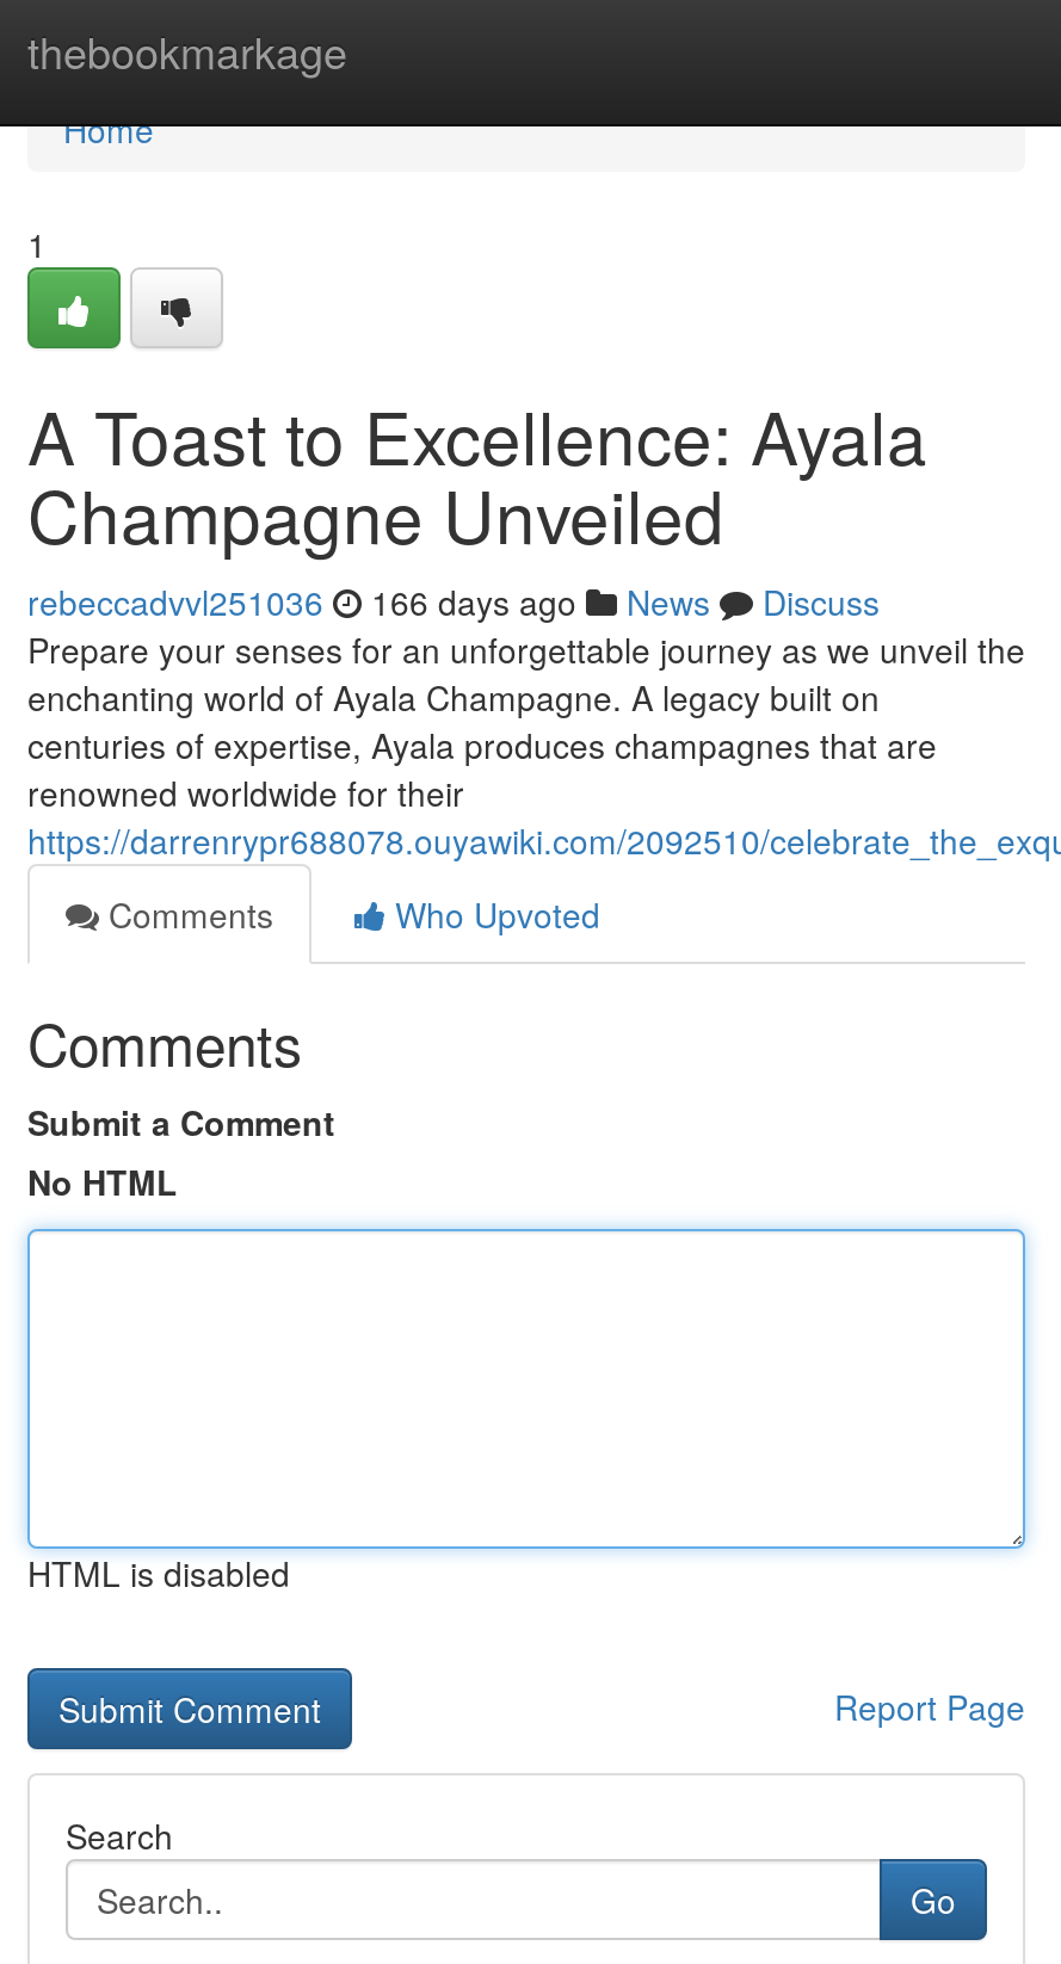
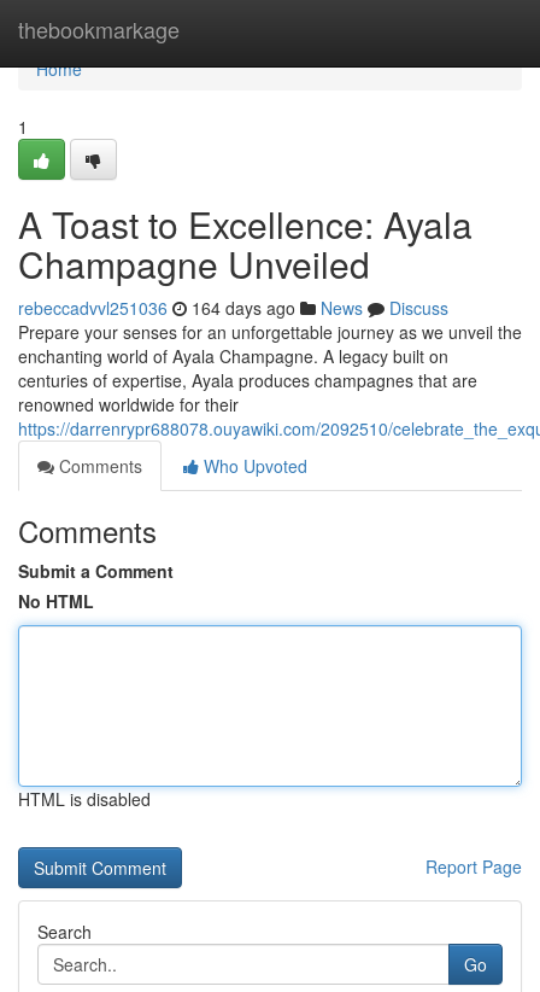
- rebeccadvvl251036 166 days ago News Discuss
+ rebeccadvvl251036 164 days ago News Discuss
